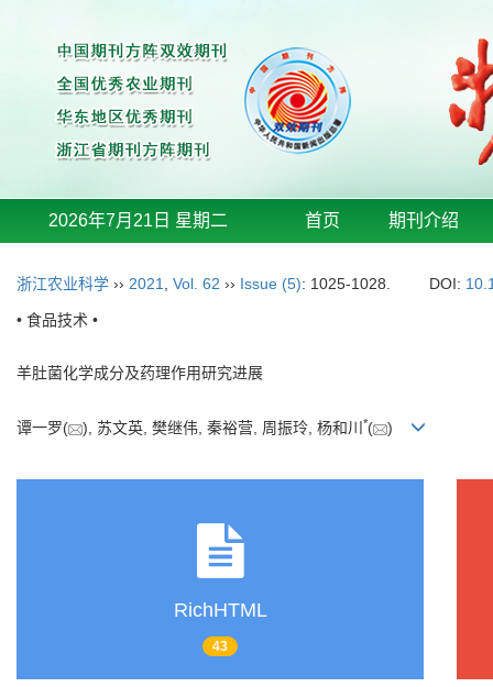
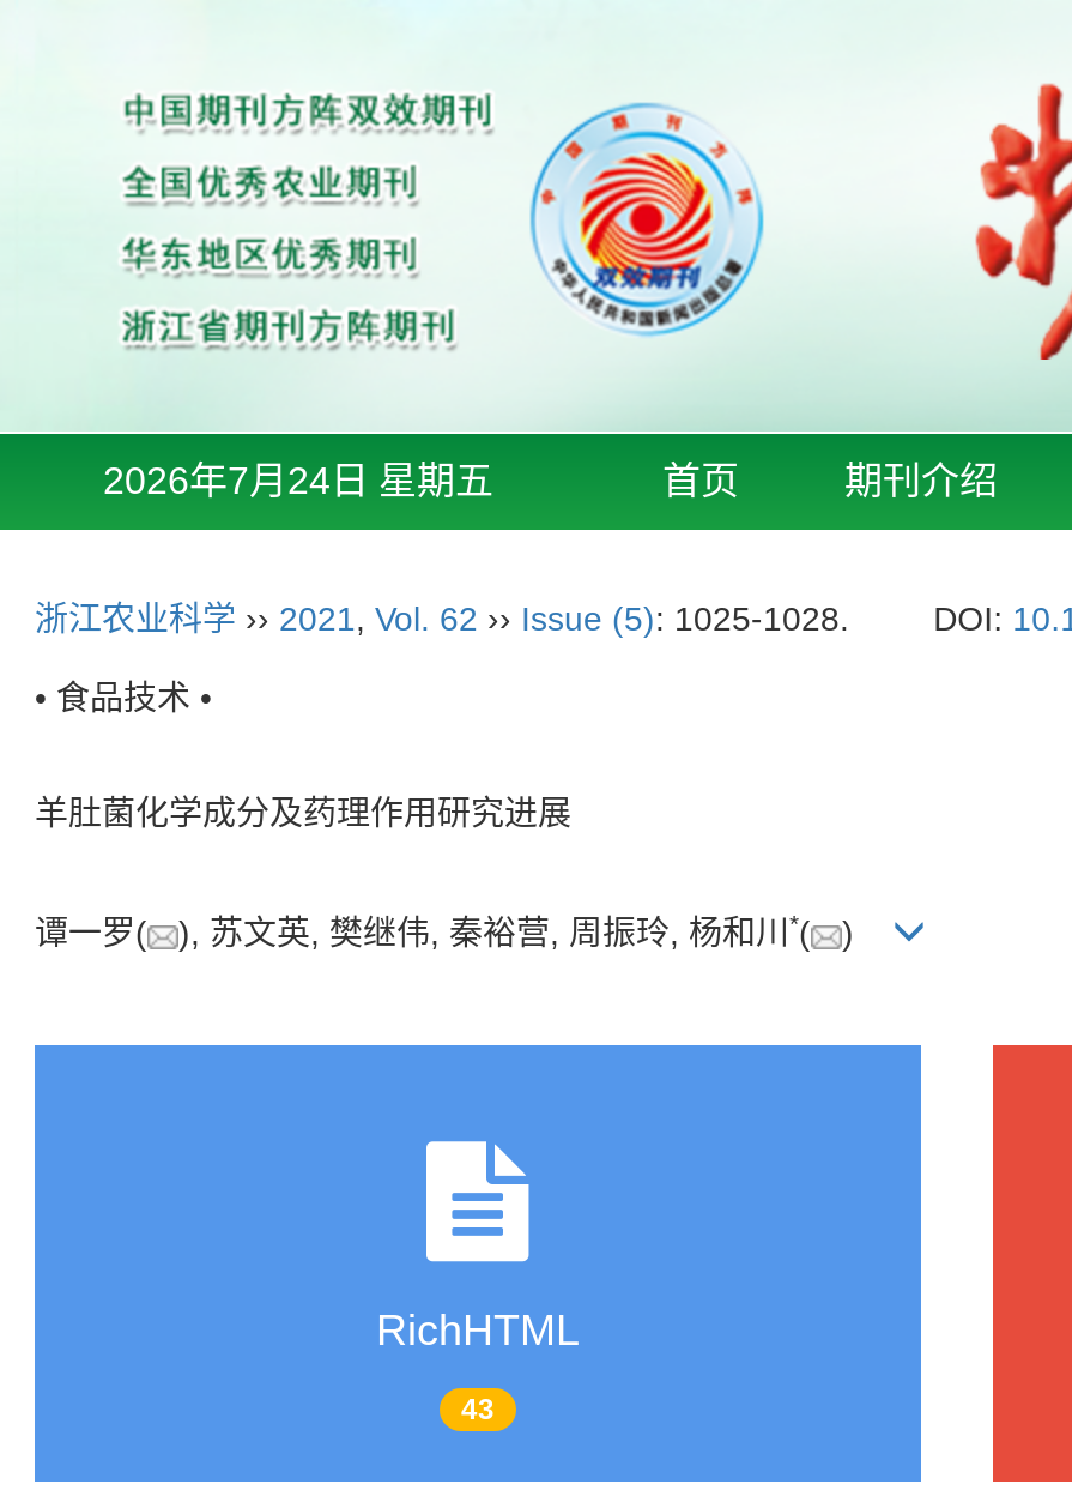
- 2026年7月21日 星期二
+ 2026年7月24日 星期五
